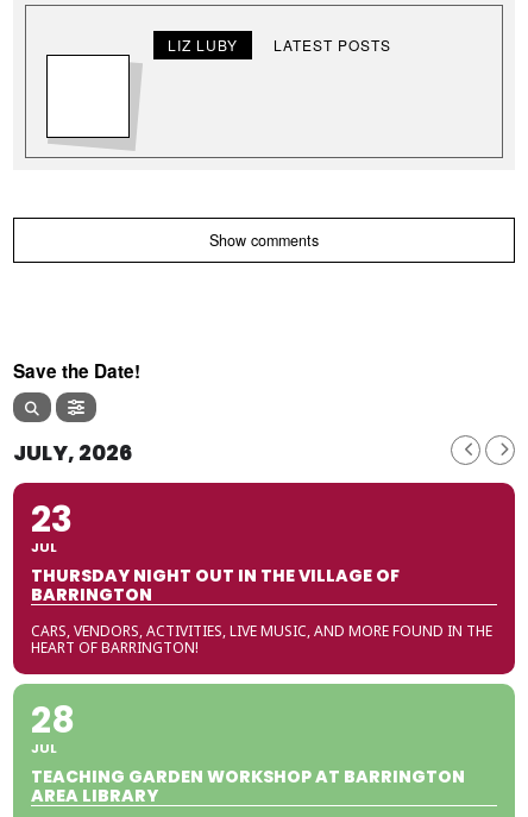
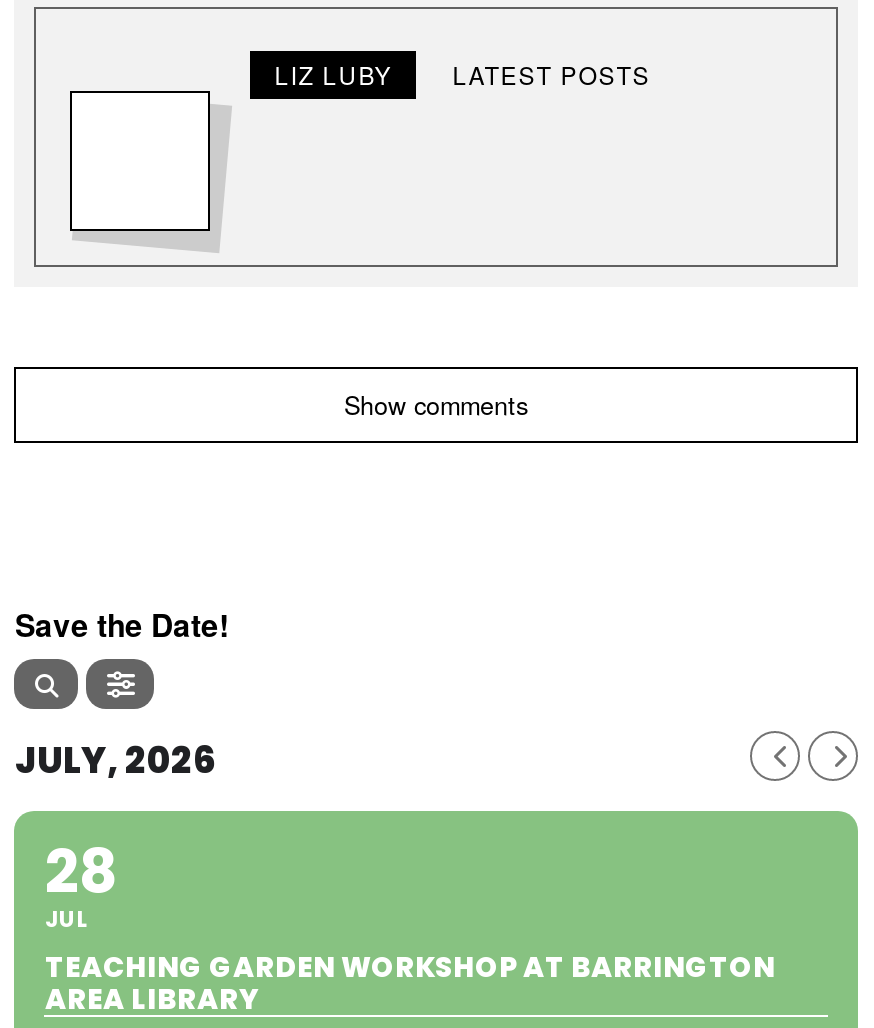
- [image]
- 23
- JUL
- THURSDAY NIGHT OUT IN THE VILLAGE OF
- BARRINGTON
- CARS, VENDORS, ACTIVITIES, LIVE MUSIC, AND MORE FOUND IN THE
- HEART OF BARRINGTON!
